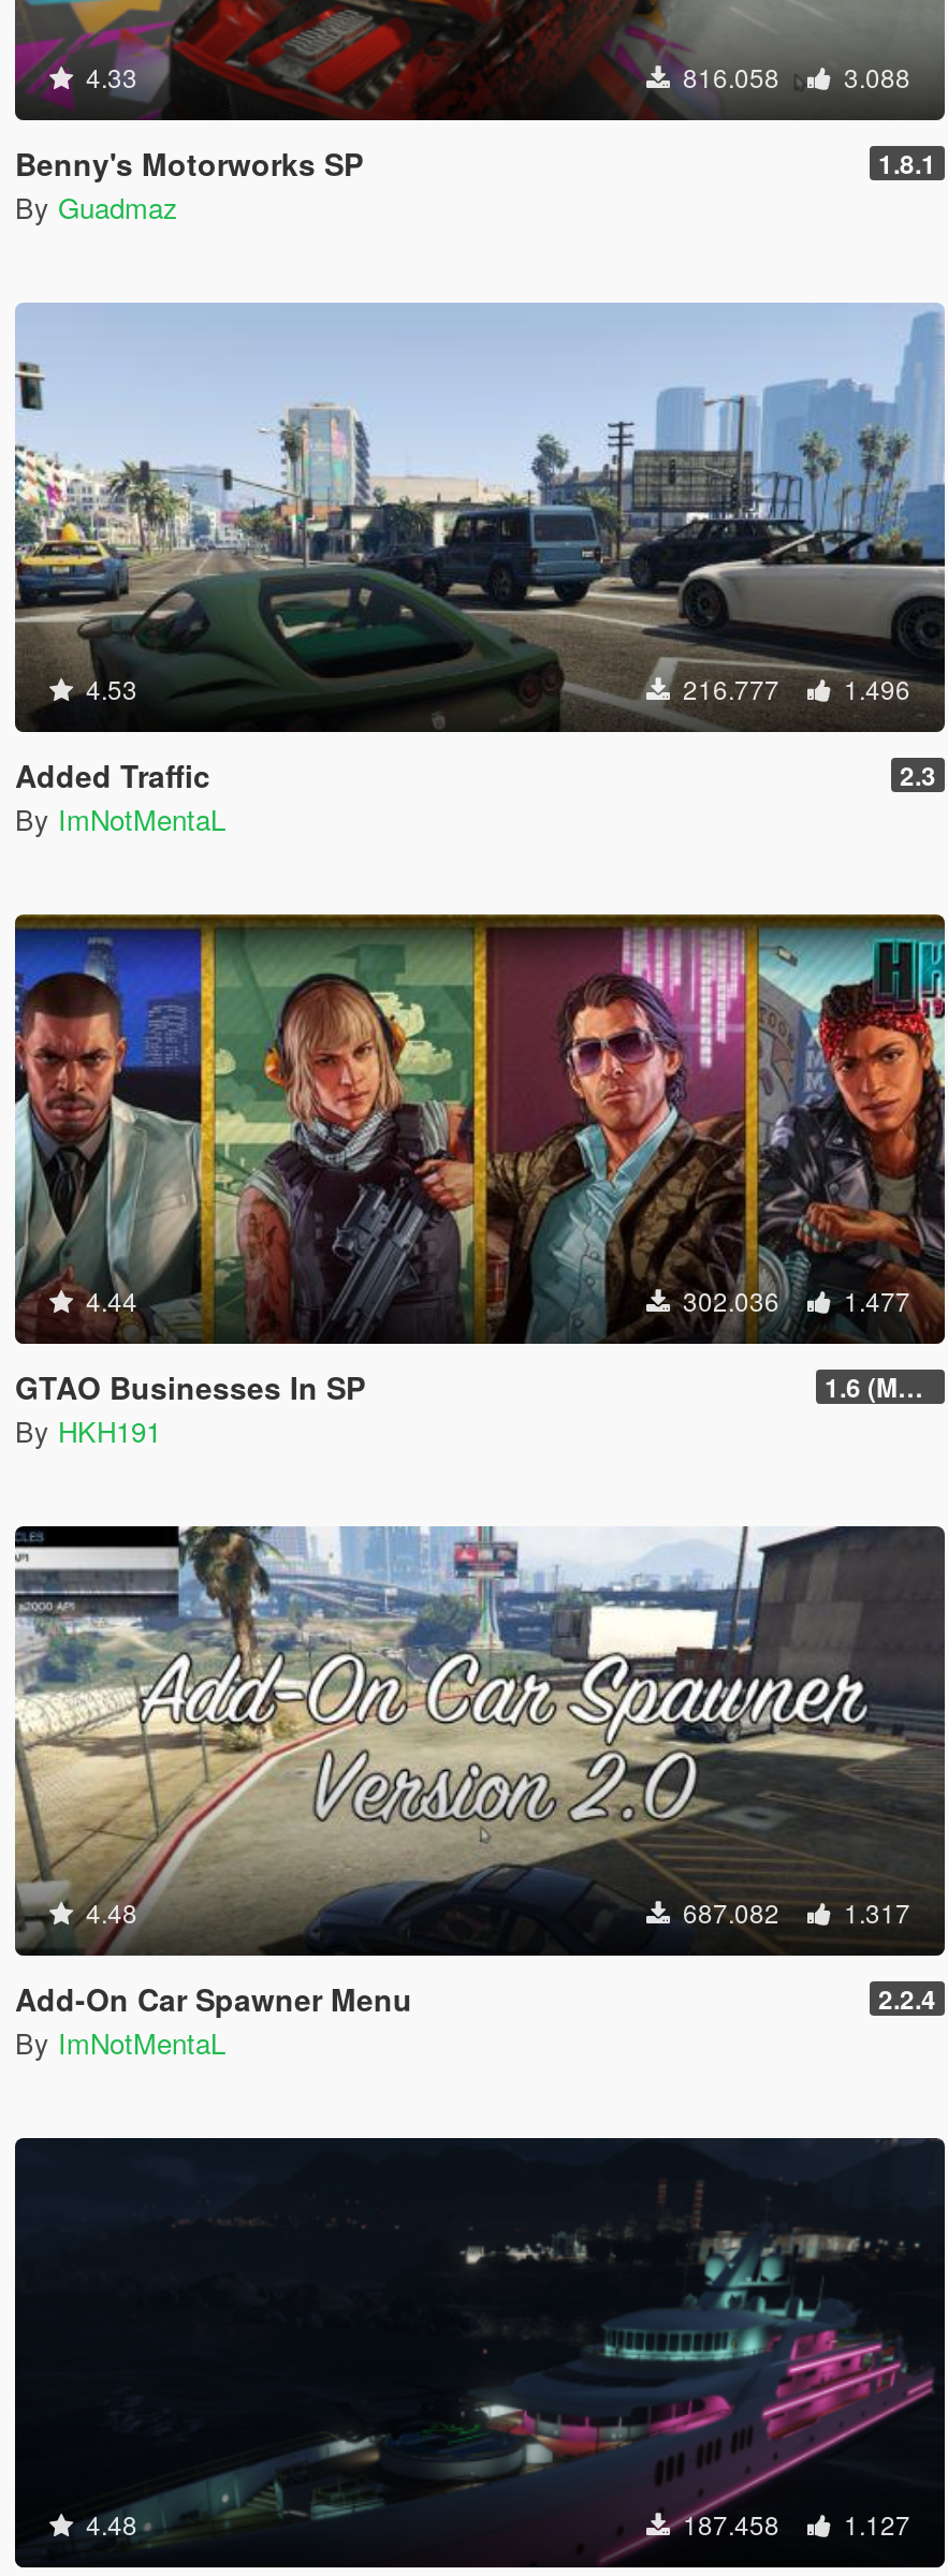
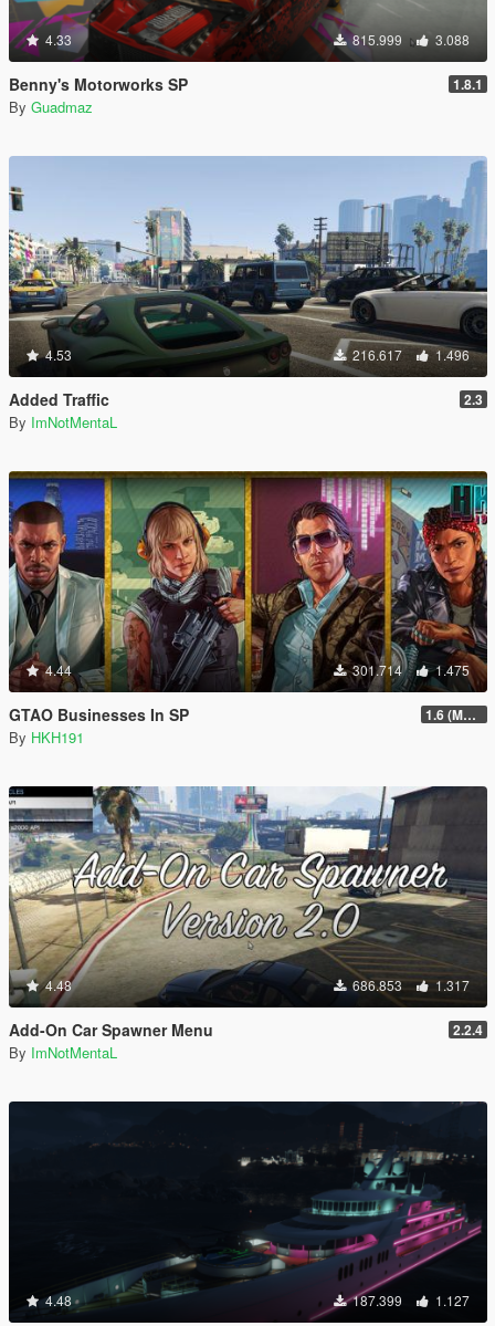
- 816.058 3.088
+ 815.999 3.088

- 216.777 1.496
+ 216.617 1.496

- 302.036
+ 301.714

- 1.477
+ 1.475

- 687.082 1.317
+ 686.853 1.317

- 187.458 1.127
+ 187.399 1.127
